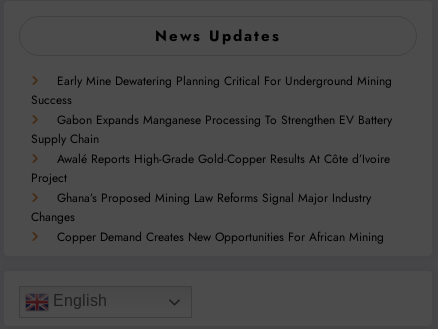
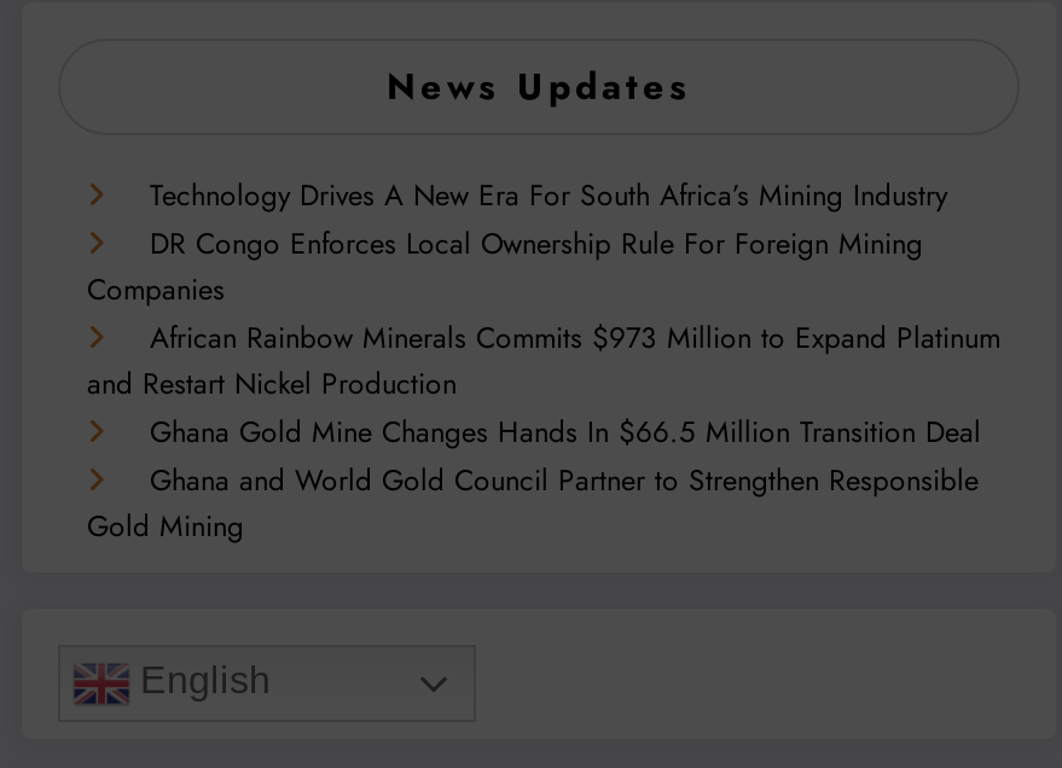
- Early Mine Dewatering Planning Critical For Underground Mining
- Success
- Gabon Expands Manganese Processing To Strengthen EV Battery
- Supply Chain
- Awalé Reports High-Grade Gold-Copper Results At Côte d’Ivoire
- Project
- Ghana’s Proposed Mining Law Reforms Signal Major Industry
- Changes
- Copper Demand Creates New Opportunities For African Mining
+ Technology Drives A New Era For South Africa’s Mining Industry
+ DR Congo Enforces Local Ownership Rule For Foreign Mining
+ Companies
+ African Rainbow Minerals Commits $973 Million to Expand Platinum
+ and Restart Nickel Production
+ Ghana Gold Mine Changes Hands In $66.5 Million Transition Deal
+ Ghana and World Gold Council Partner to Strengthen Responsible
+ Gold Mining
